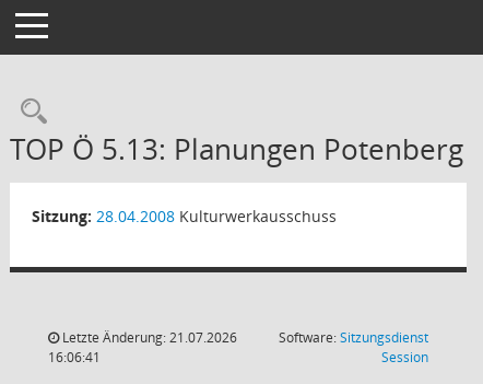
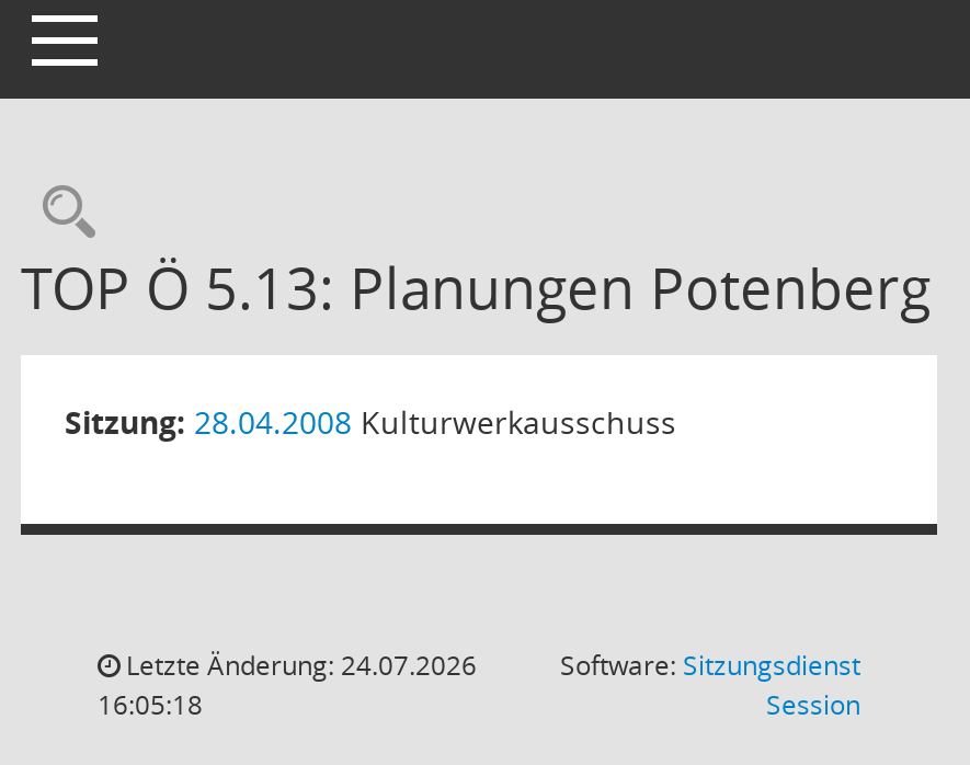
- Letzte Änderung: 21.07.2026
+ Letzte Änderung: 24.07.2026

- 16:06:41
+ 16:05:18
